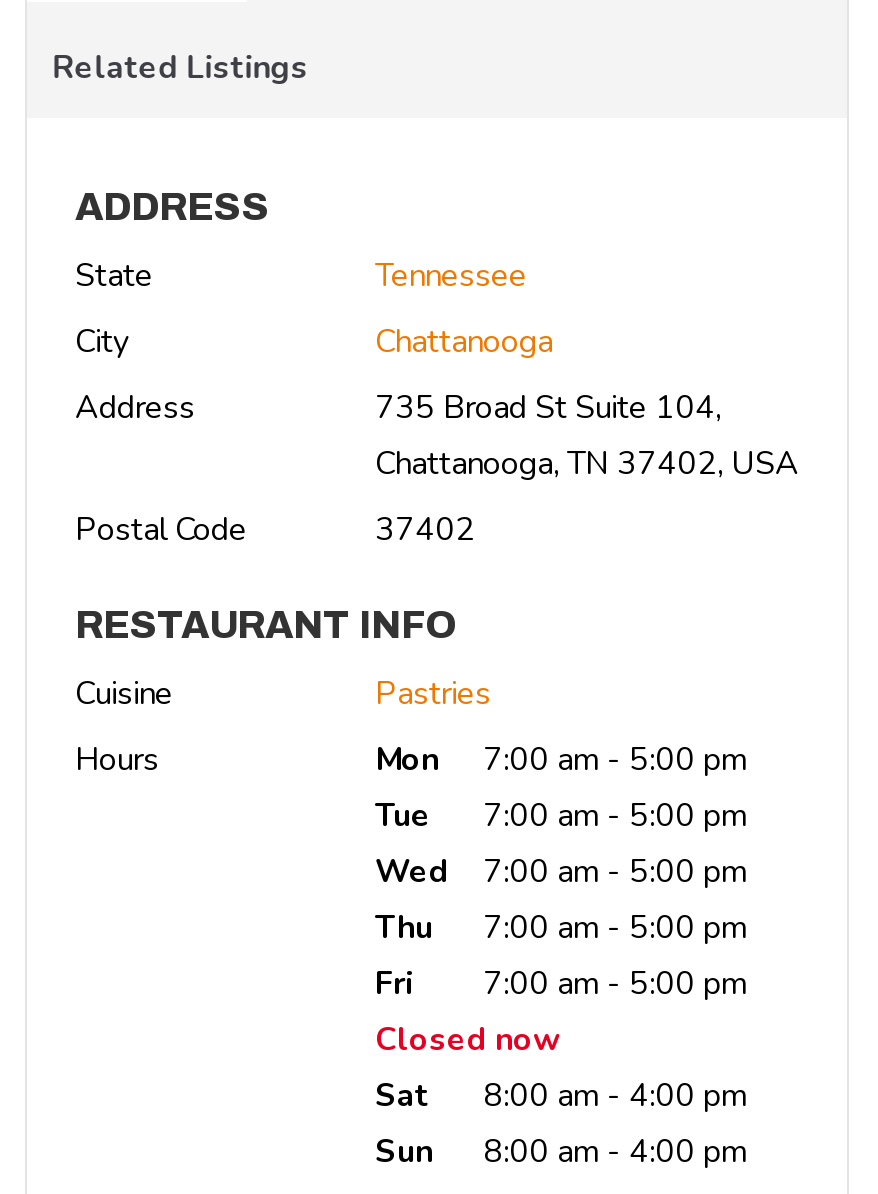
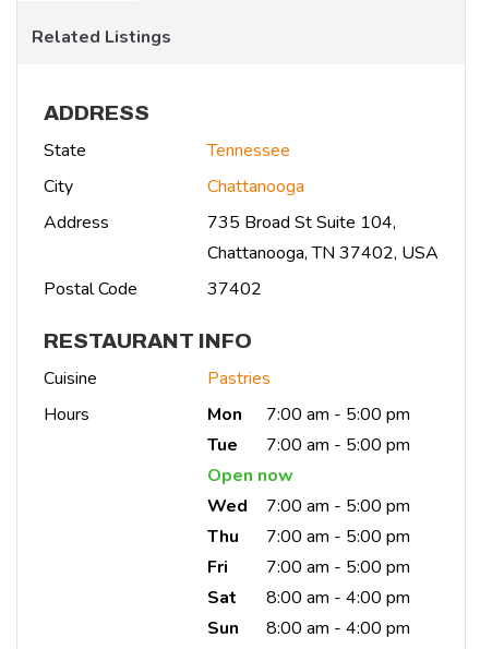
+ Open now

moved down: Wed | 7:00 am - 5:00 pm | Thu | 7:00 am - 5:00 pm | Fri | 7:00 am - 5:00 pm

- Closed now
